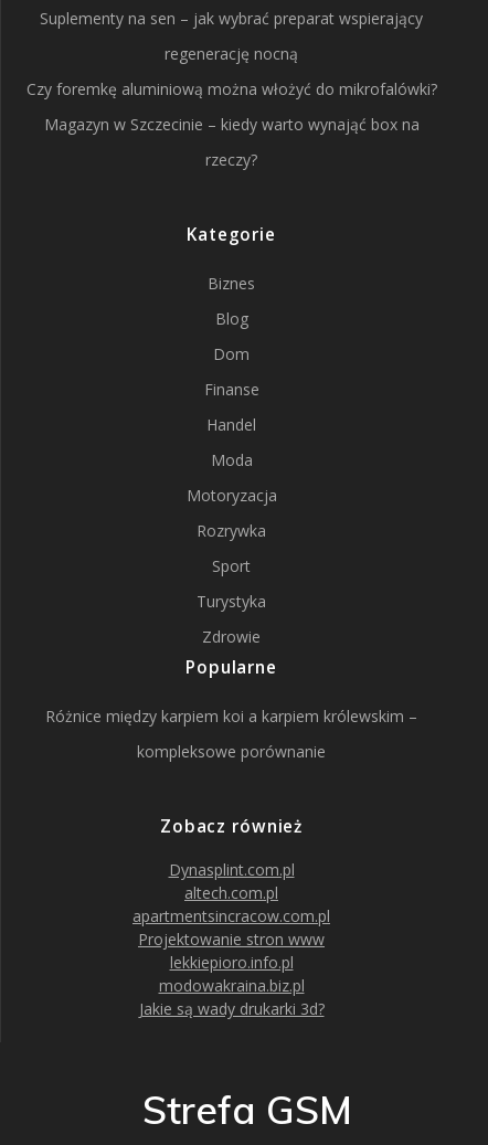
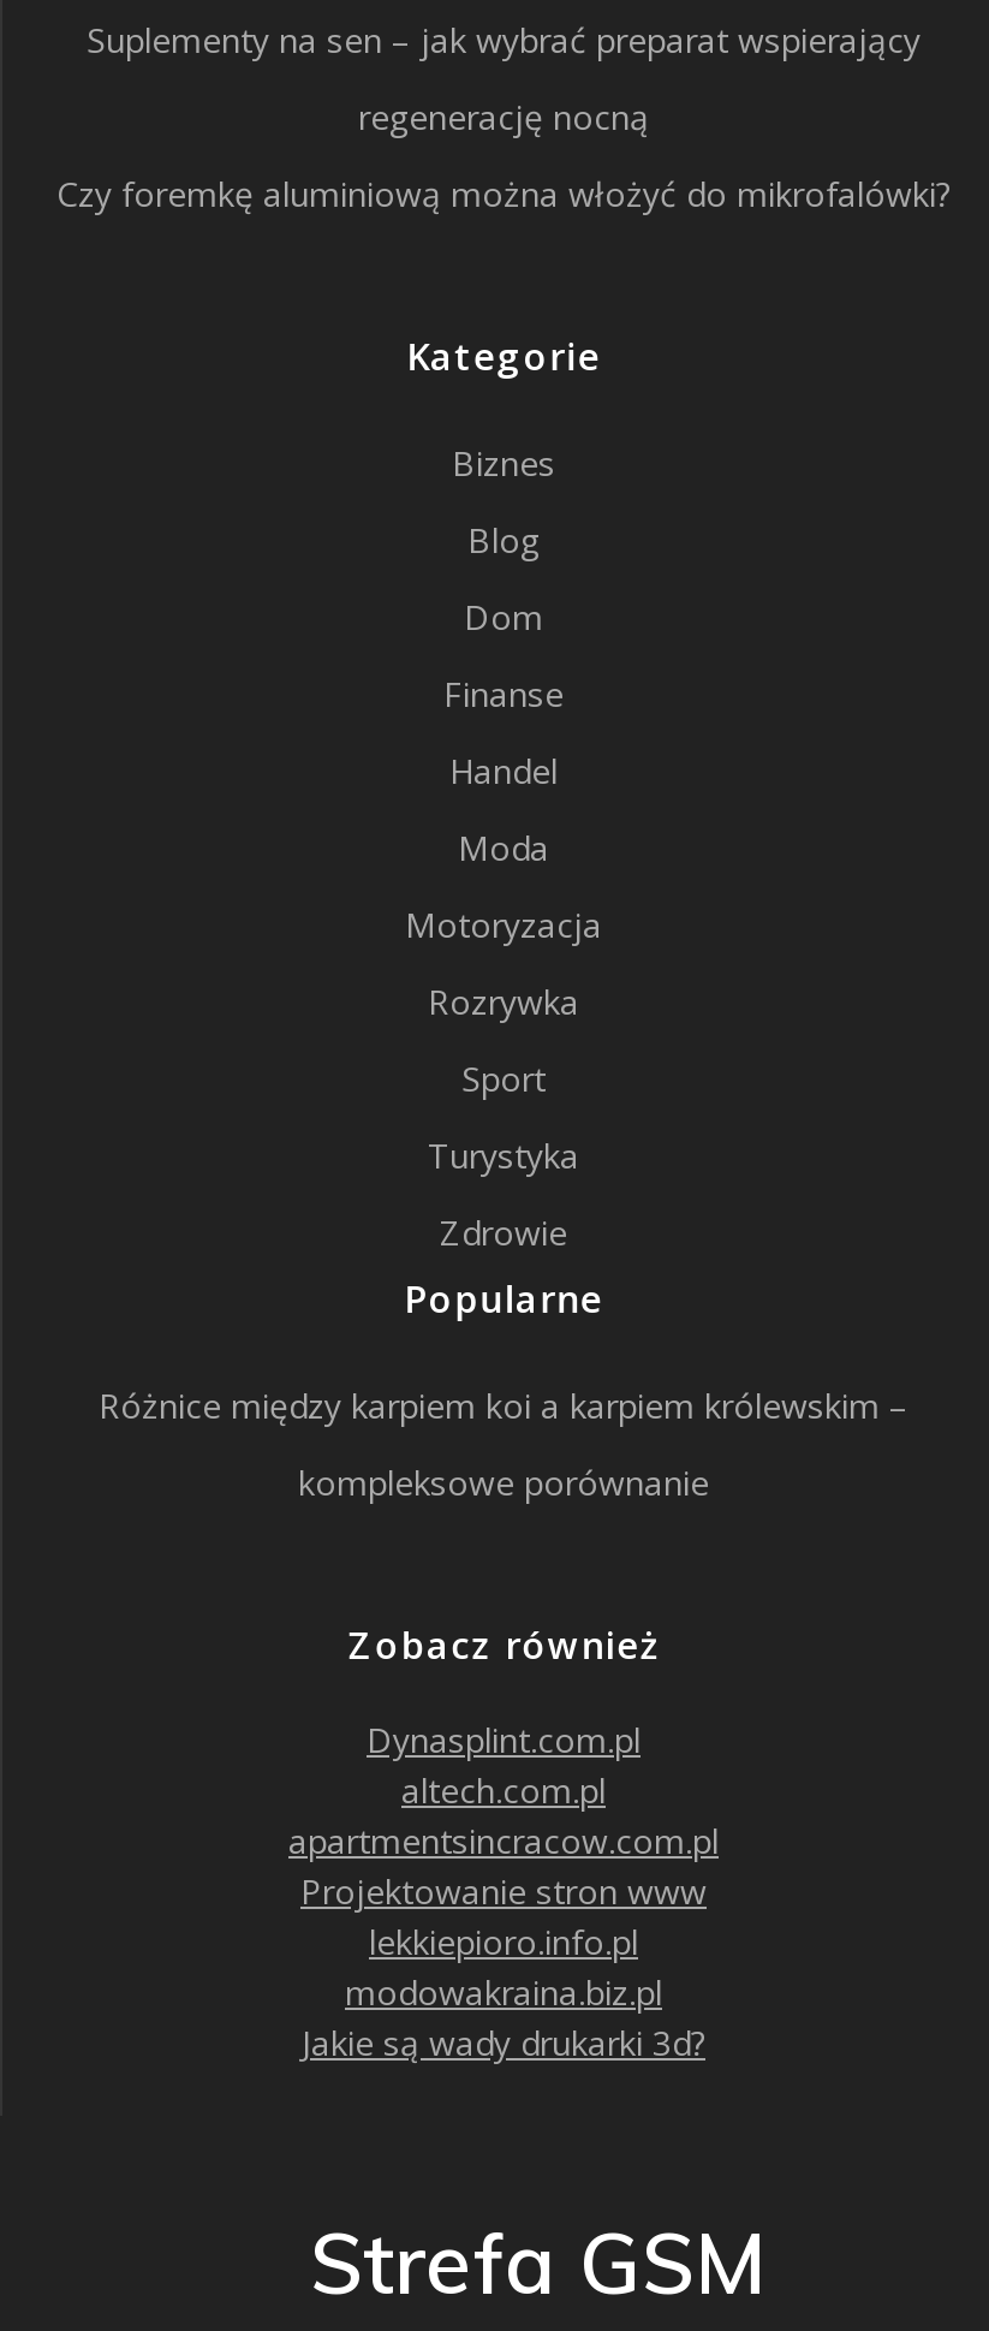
- Magazyn w Szczecinie – kiedy warto wynająć box na
- rzeczy?
